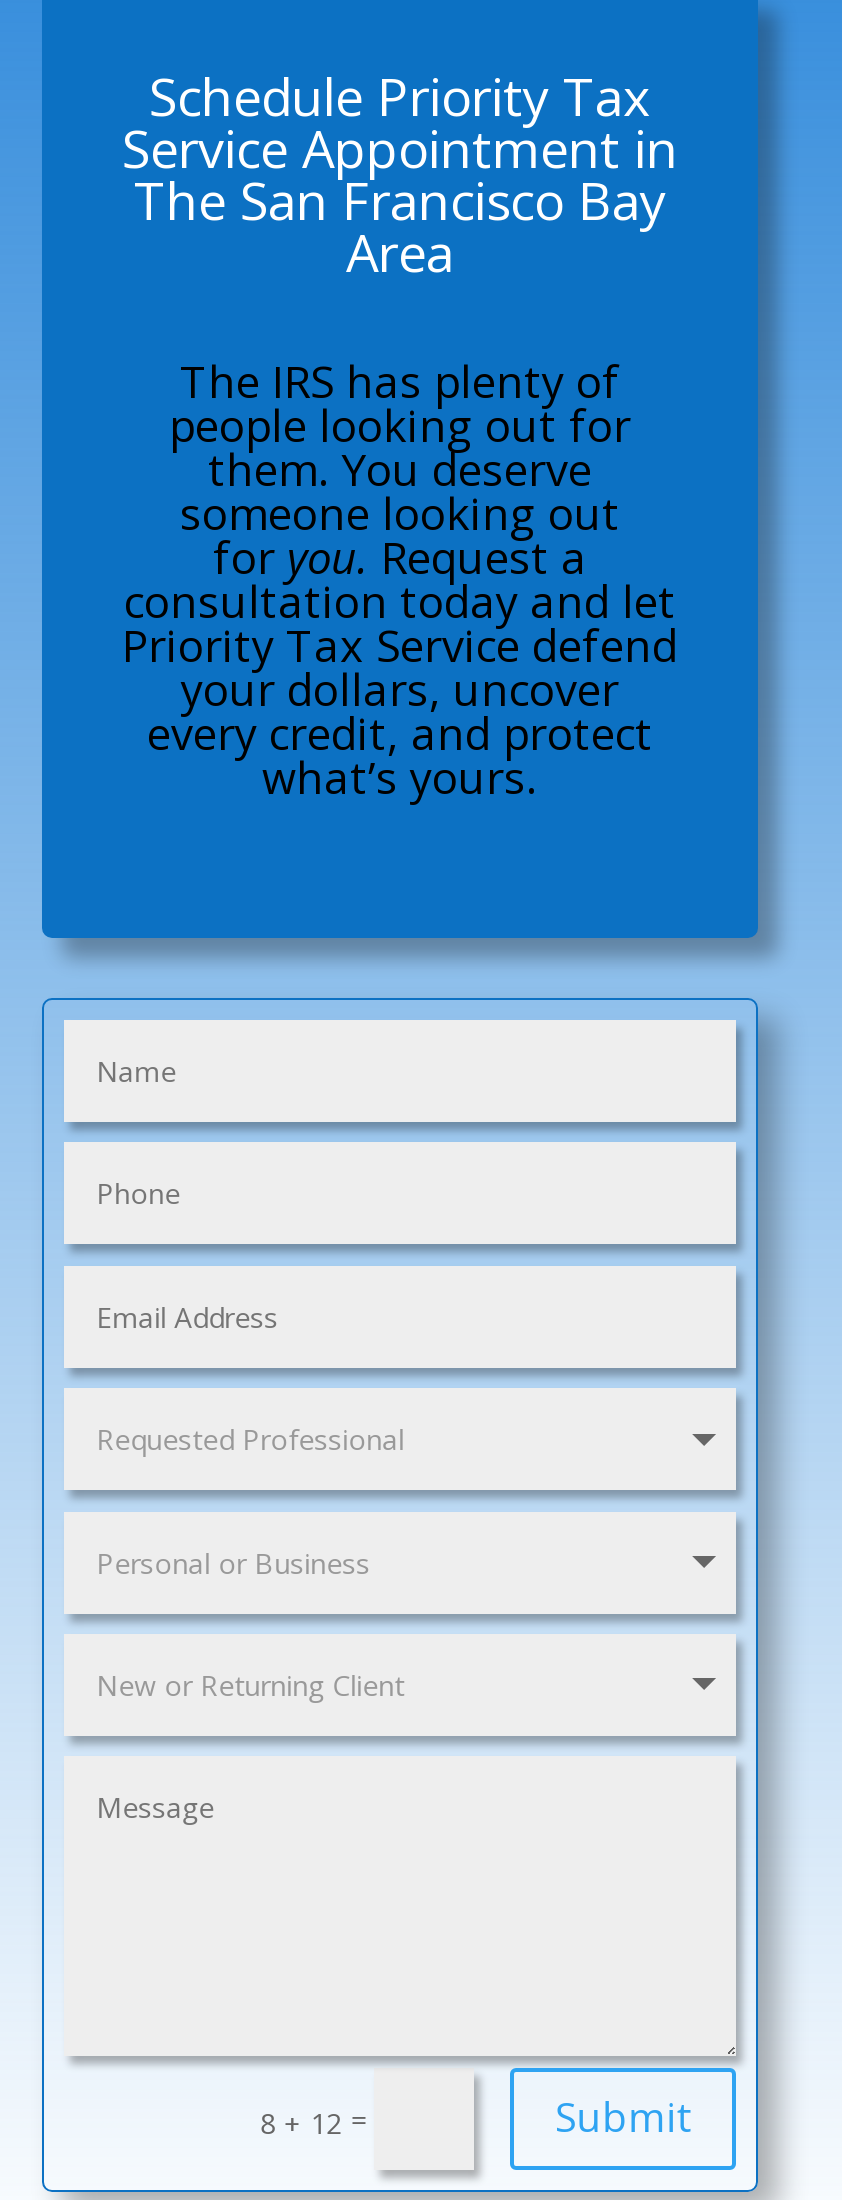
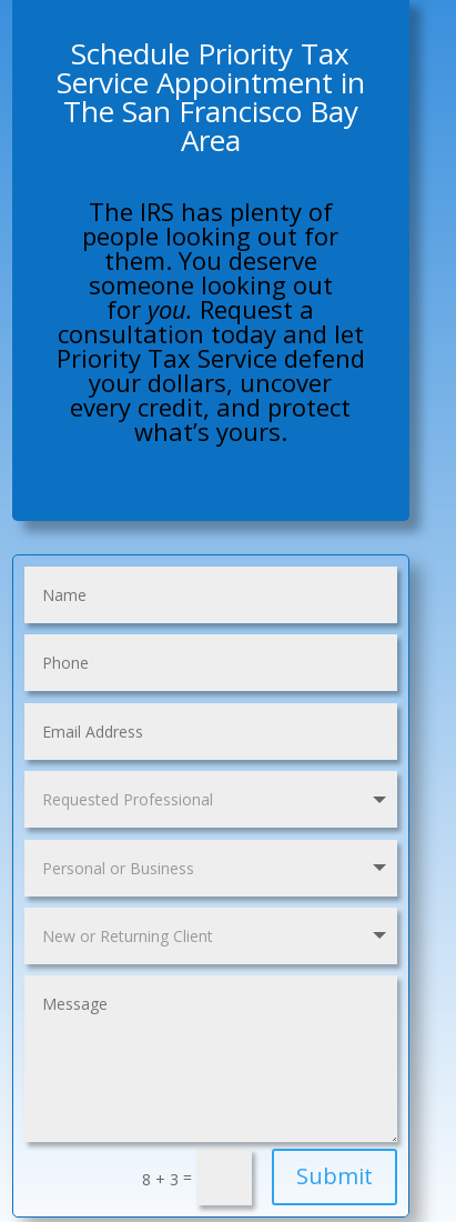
- 8 + 12 =
+ 8 + 3 =
